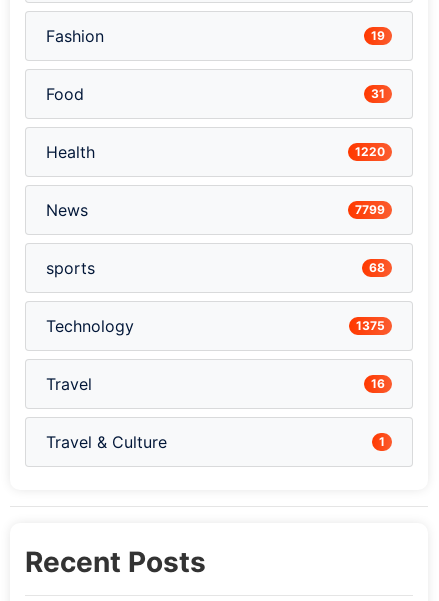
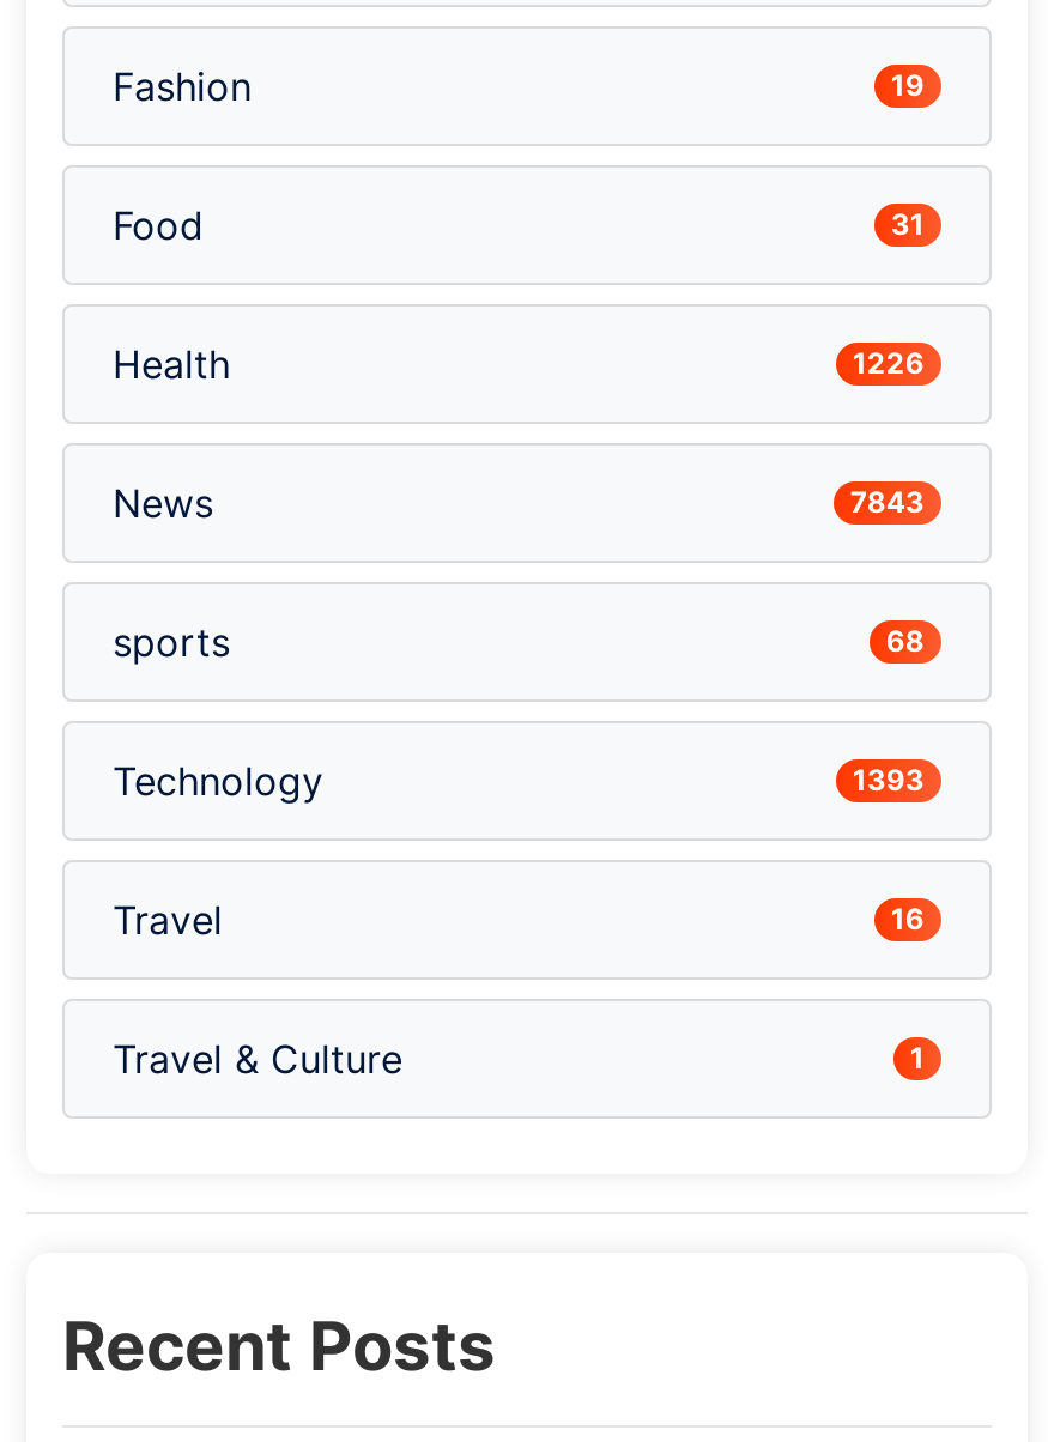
- 1220
+ 1226

- 7799
+ 7843

- 1375
+ 1393
